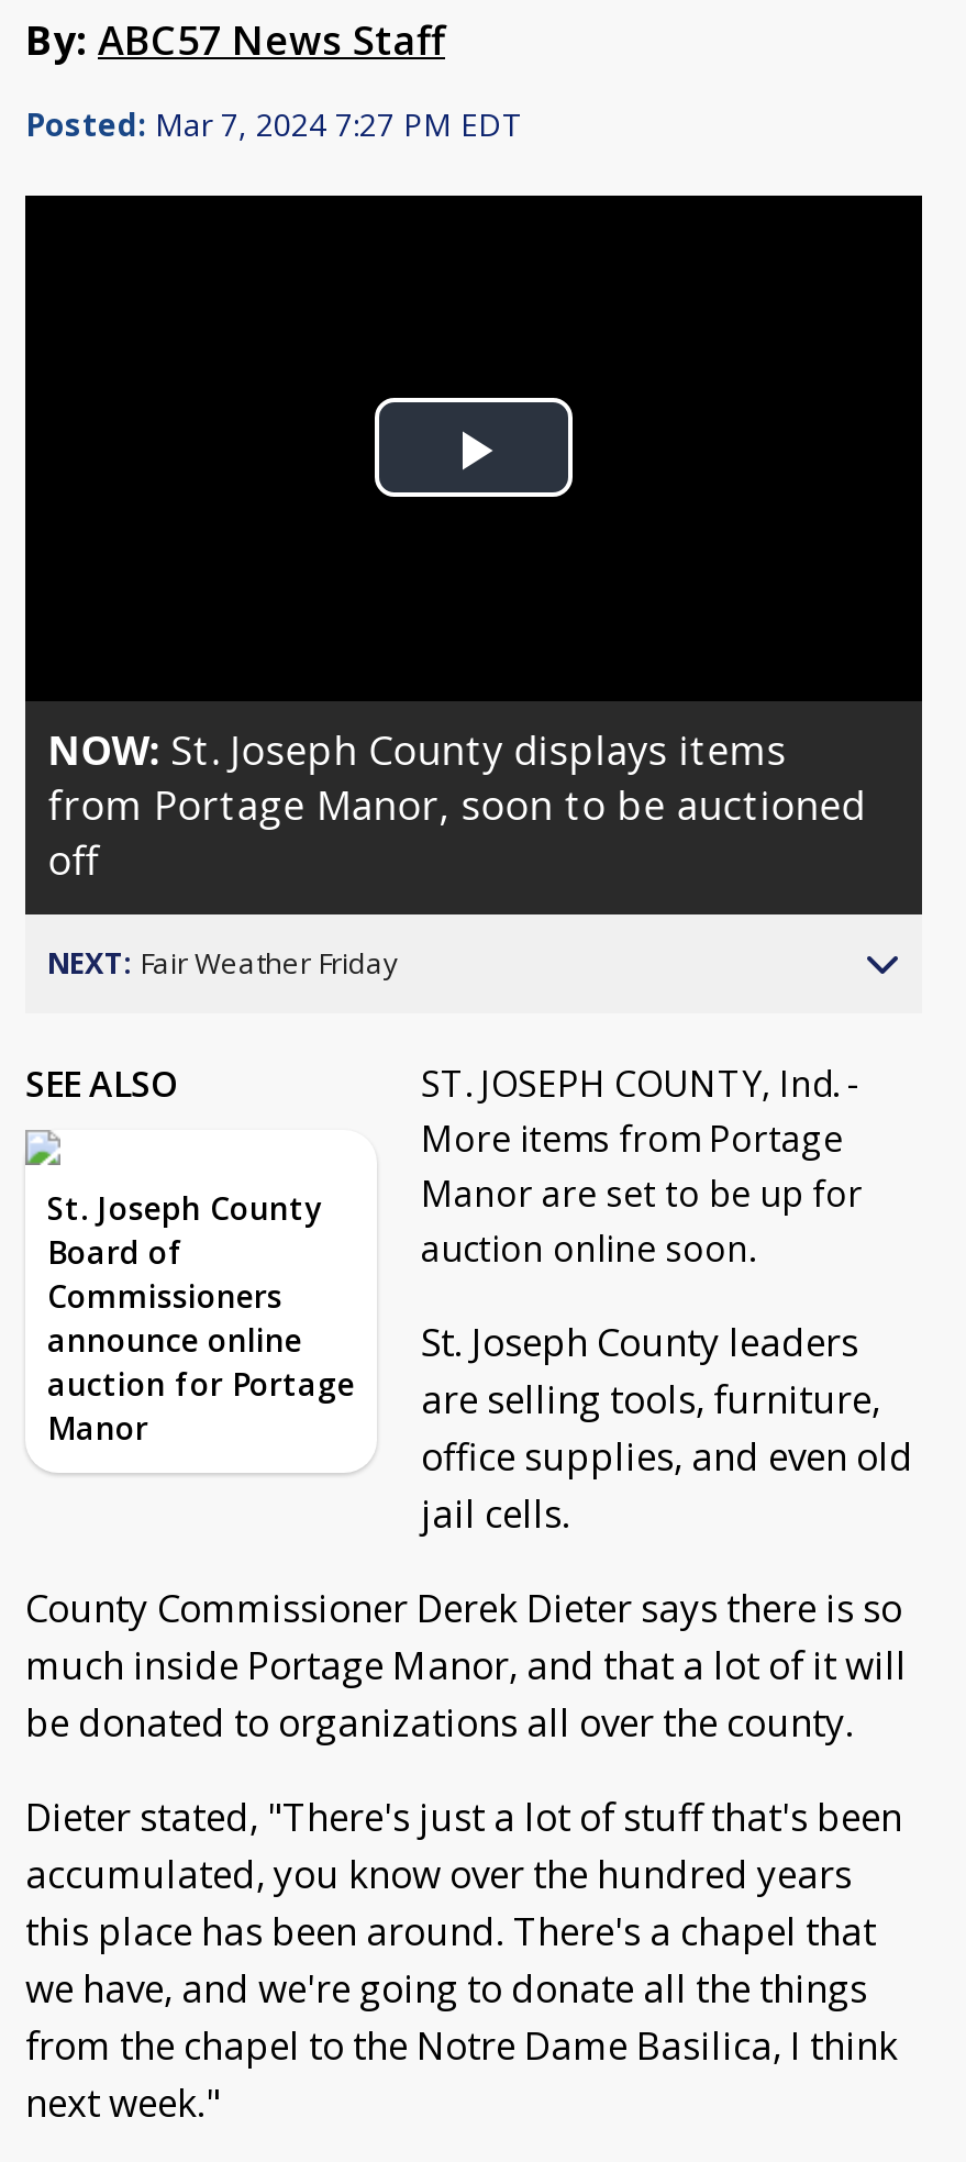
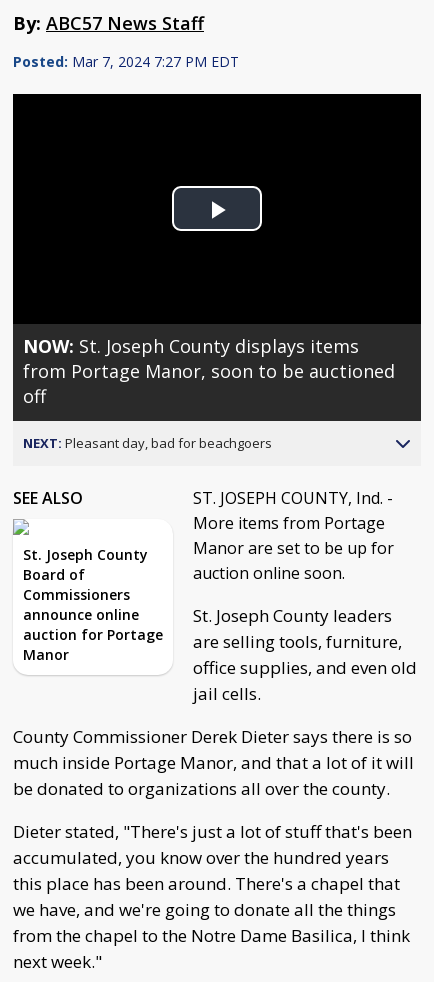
- NEXT: Fair Weather Friday
+ NEXT: Pleasant day, bad for beachgoers
